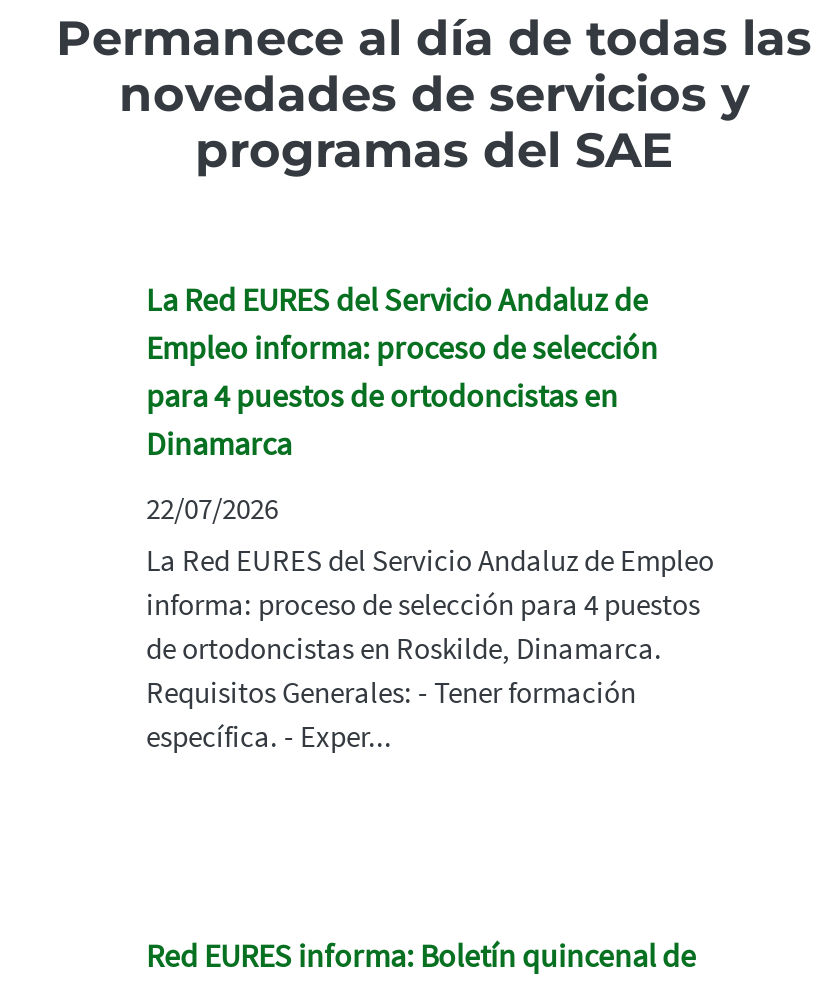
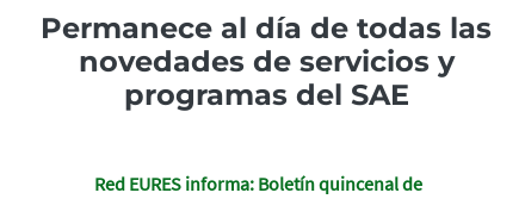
- La Red EURES del Servicio Andaluz de
- Empleo informa: proceso de selección
- para 4 puestos de ortodoncistas en
- Dinamarca
- 22/07/2026
- La Red EURES del Servicio Andaluz de Empleo
- informa: proceso de selección para 4 puestos
- de ortodoncistas en Roskilde, Dinamarca.
- Requisitos Generales: - Tener formación
- específica. - Exper...
